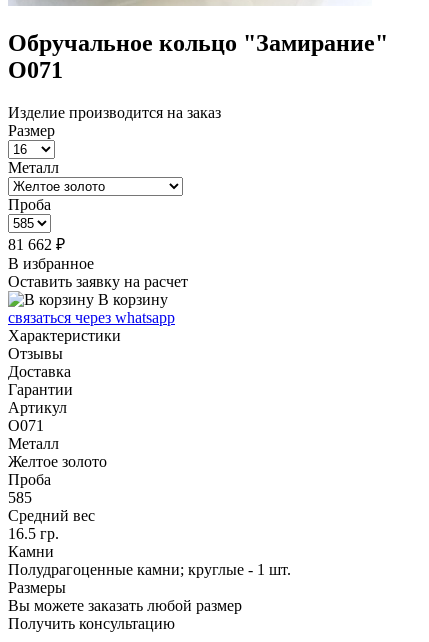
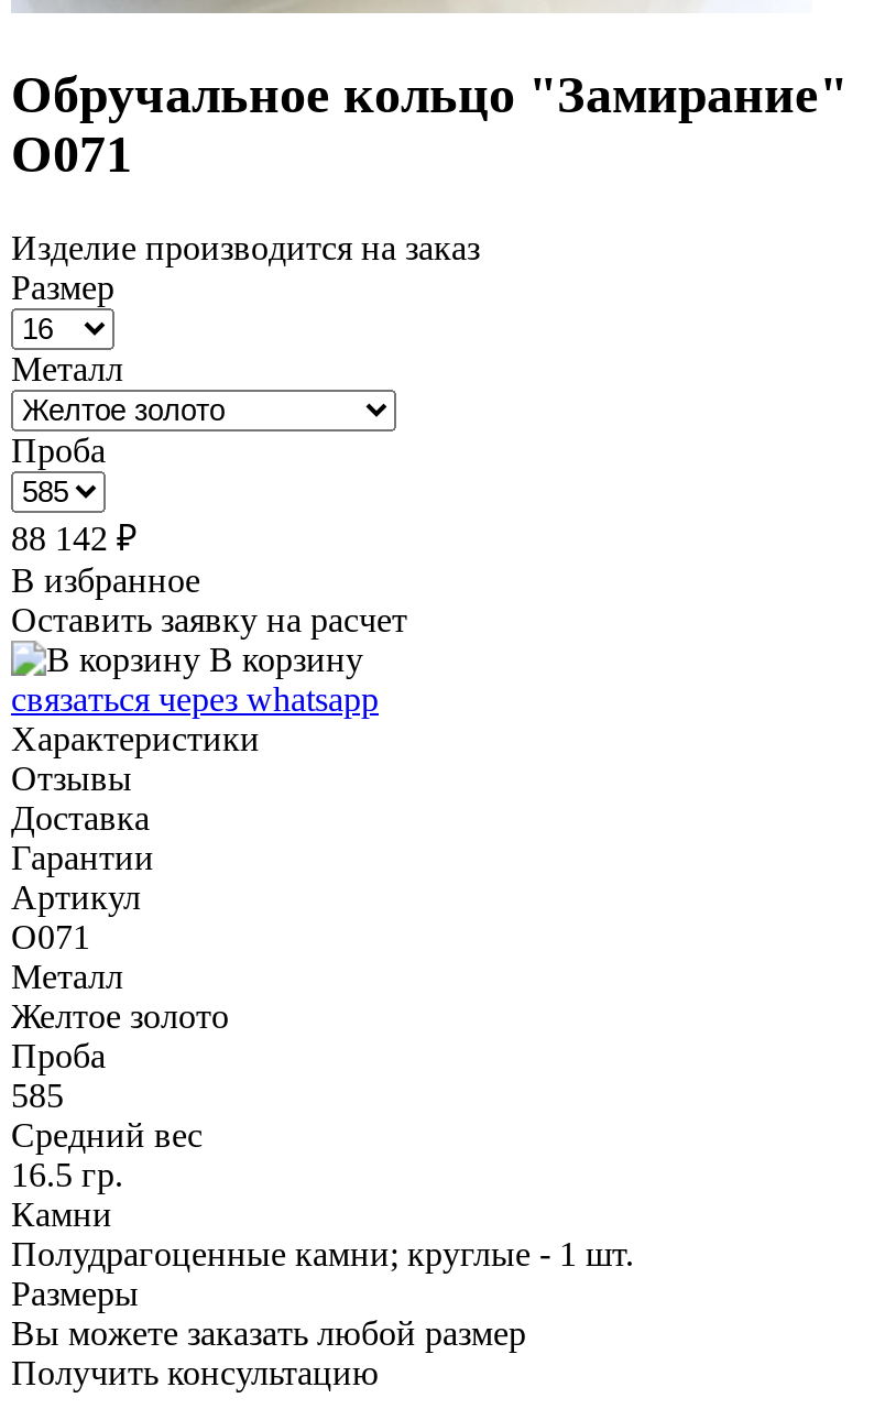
- 81 662 ₽
+ 88 142 ₽
